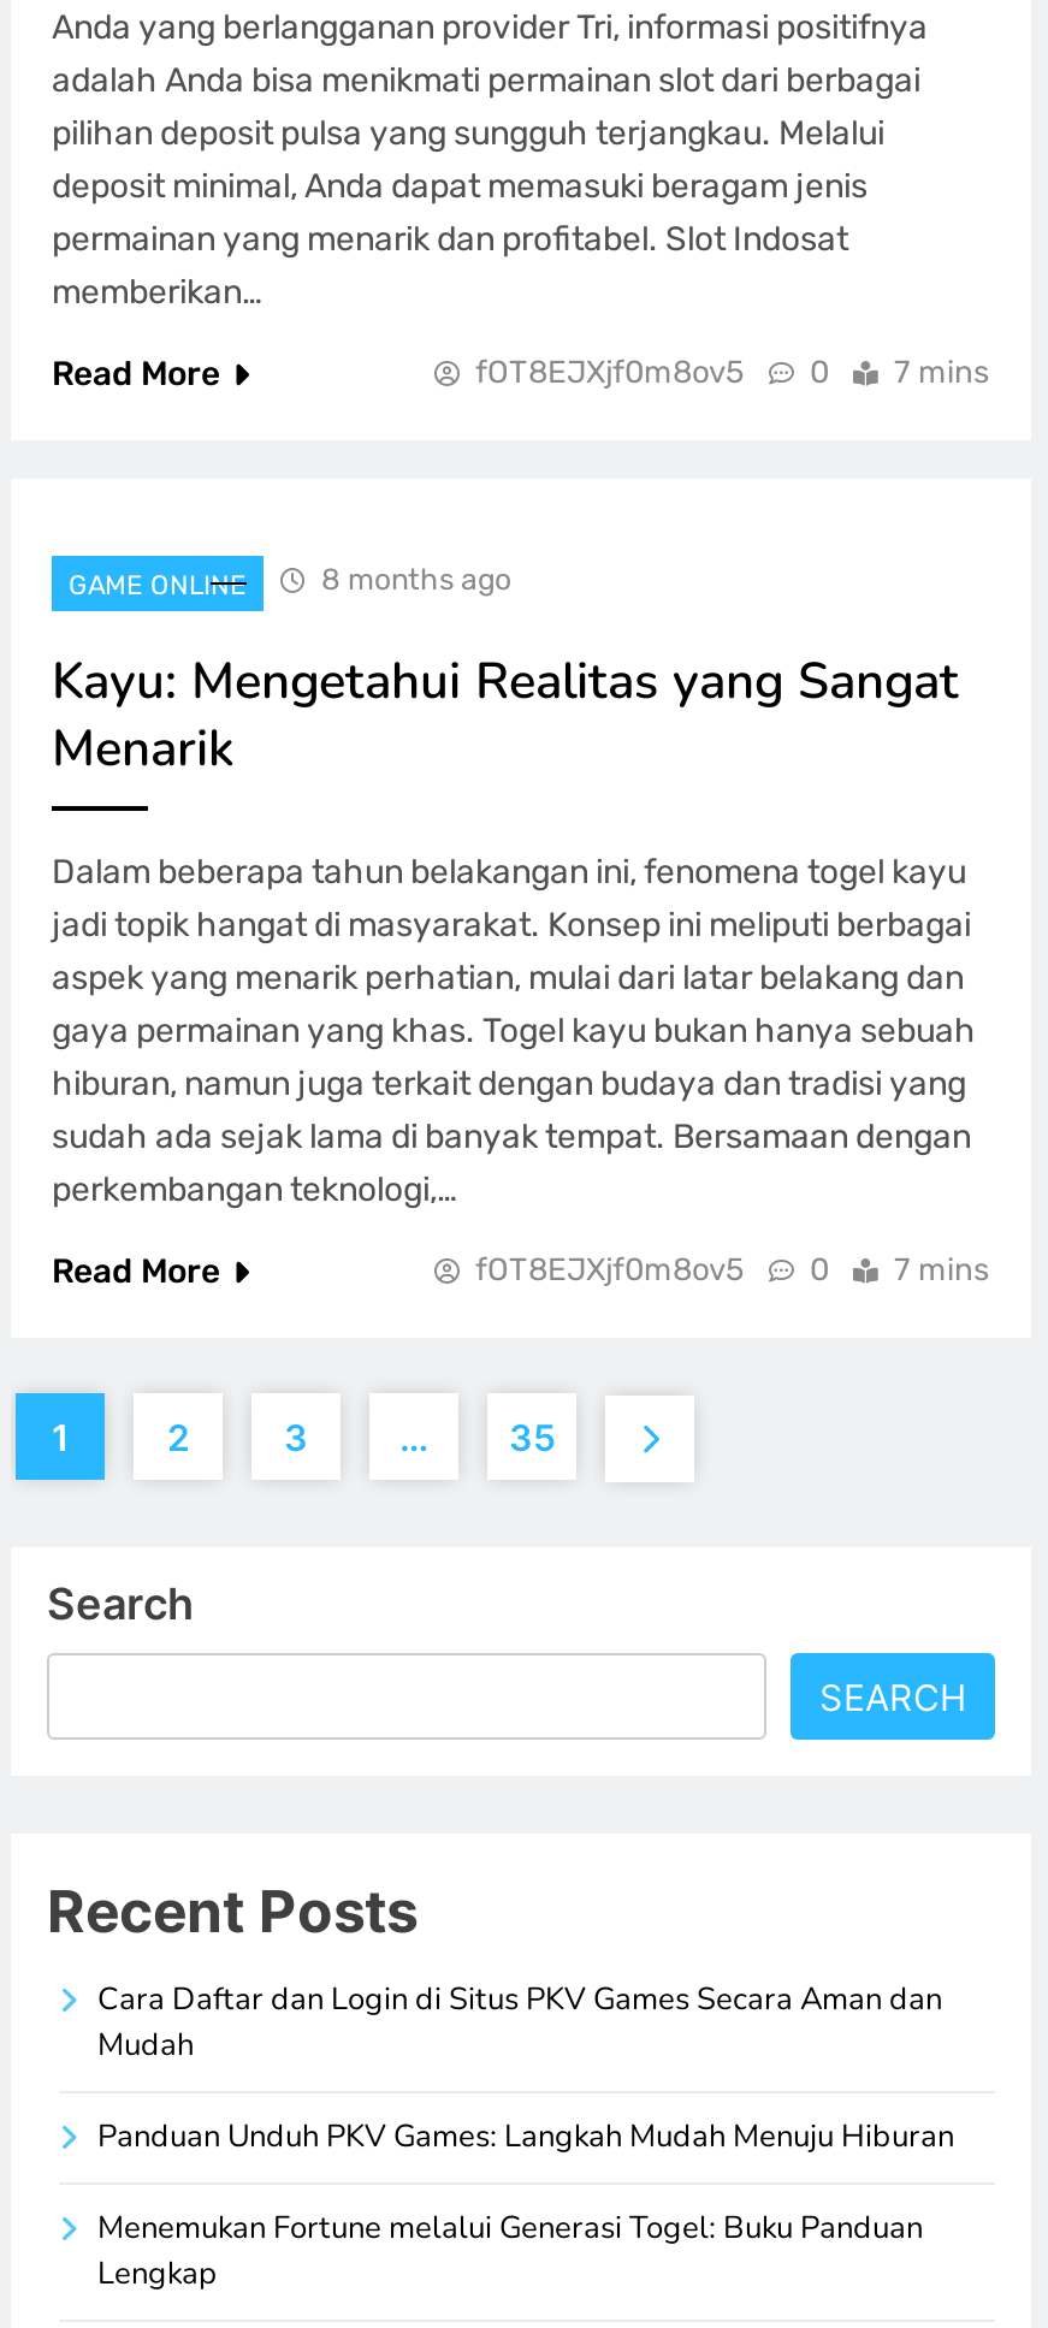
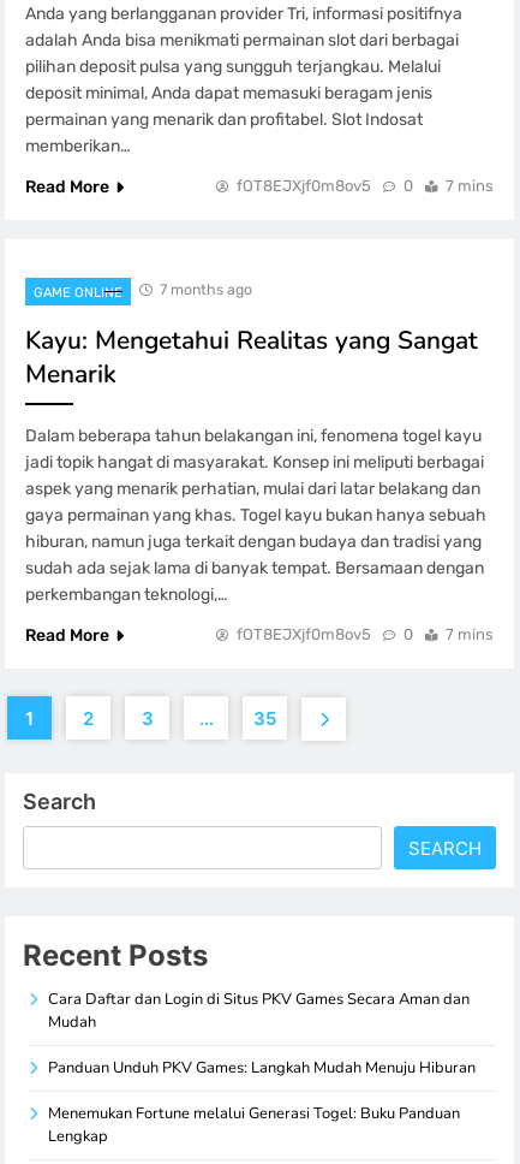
- 8 months ago
+ 7 months ago
